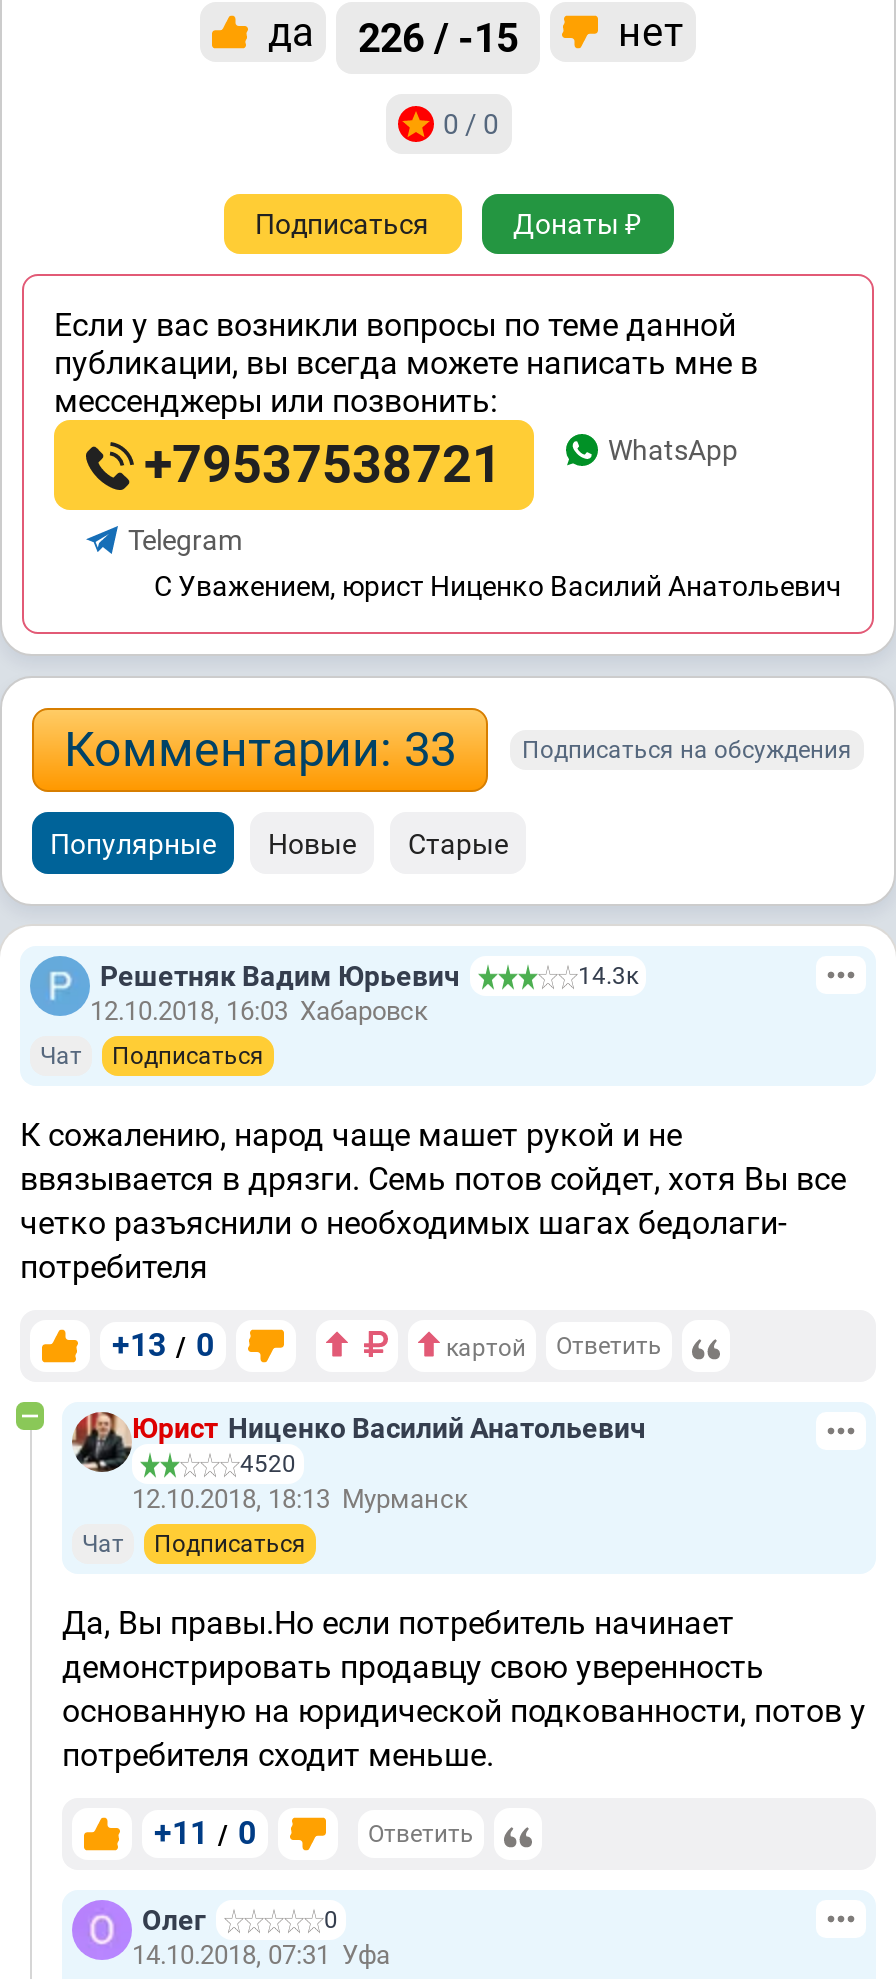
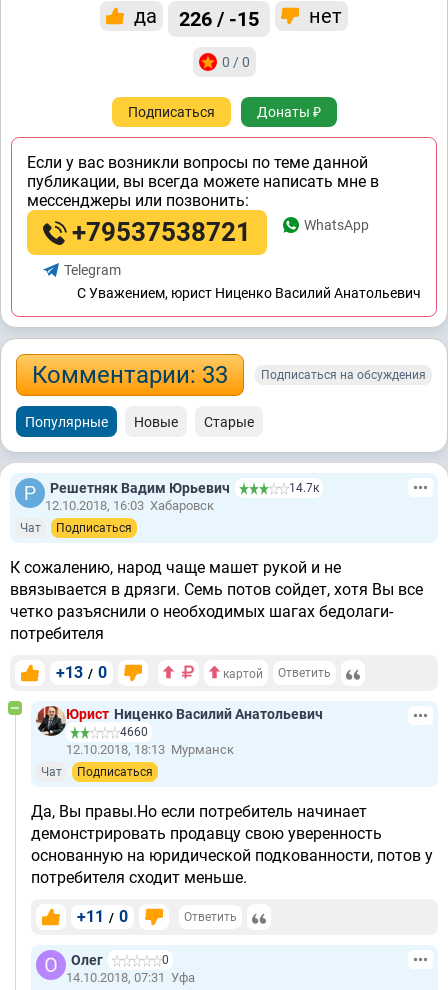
- 14.3к
+ 14.7к

- 4520
+ 4660
